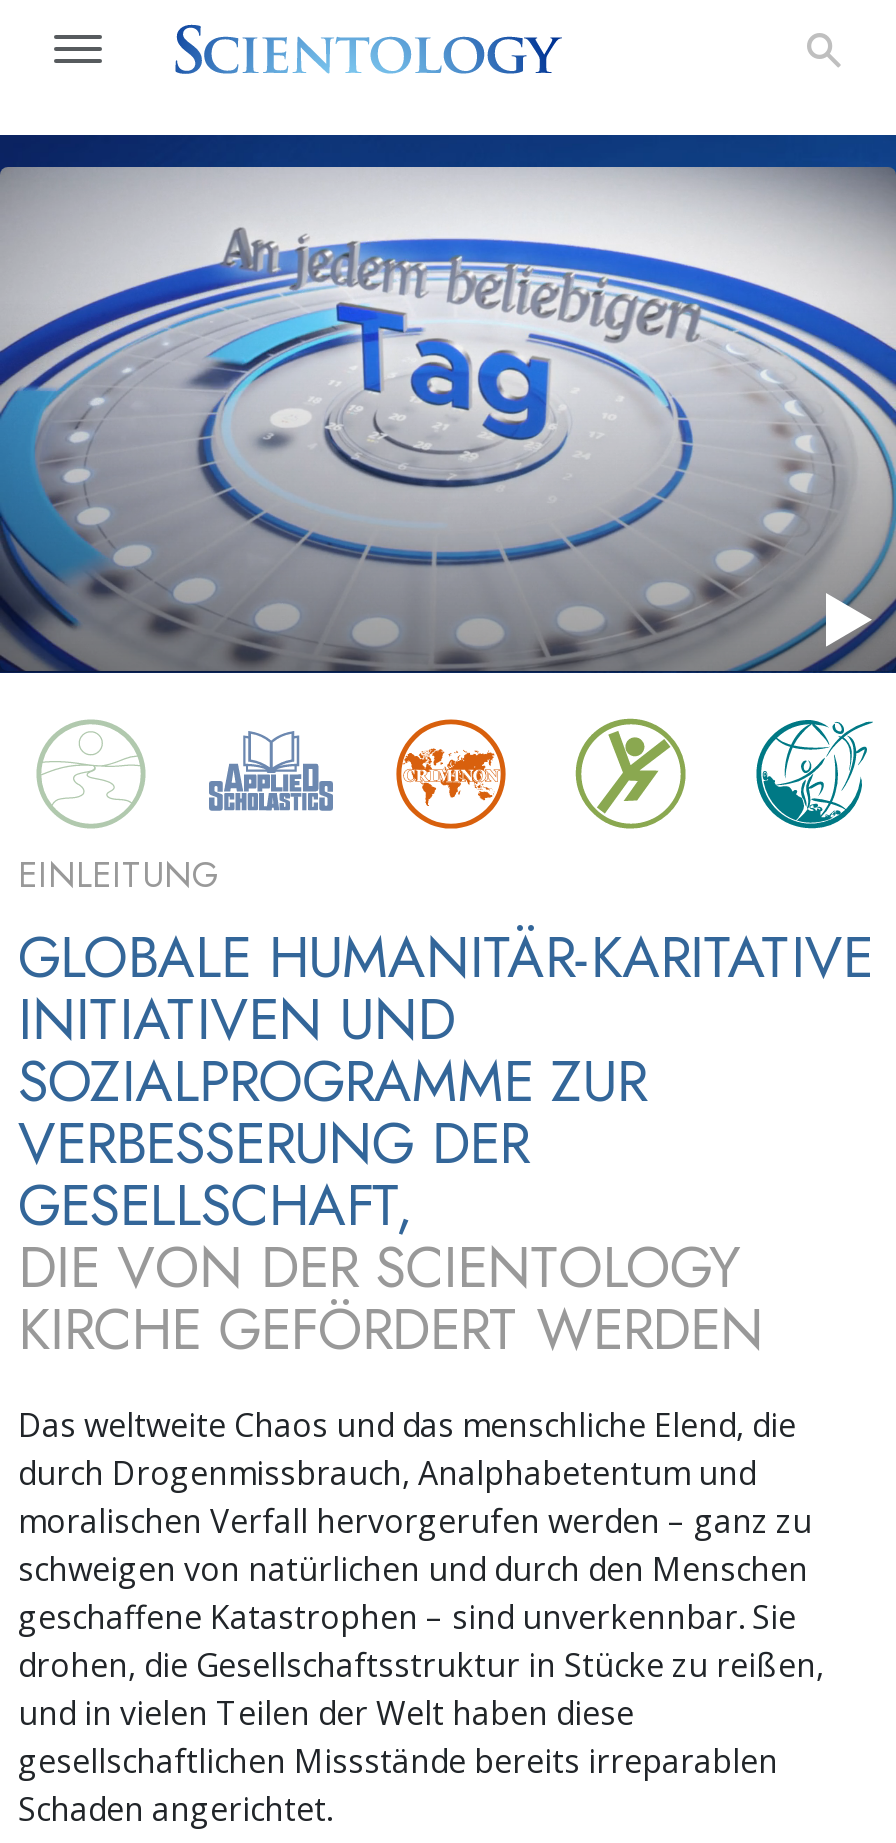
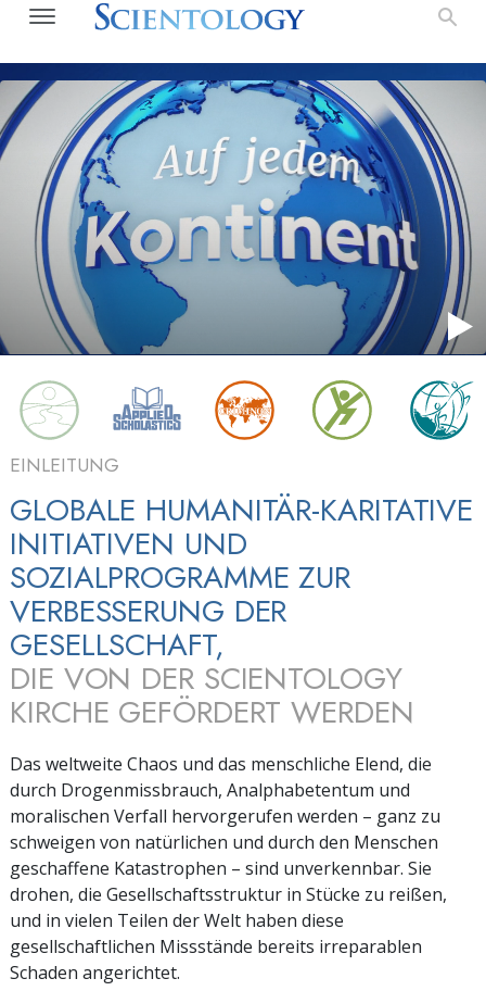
- [image]
+ [image]
